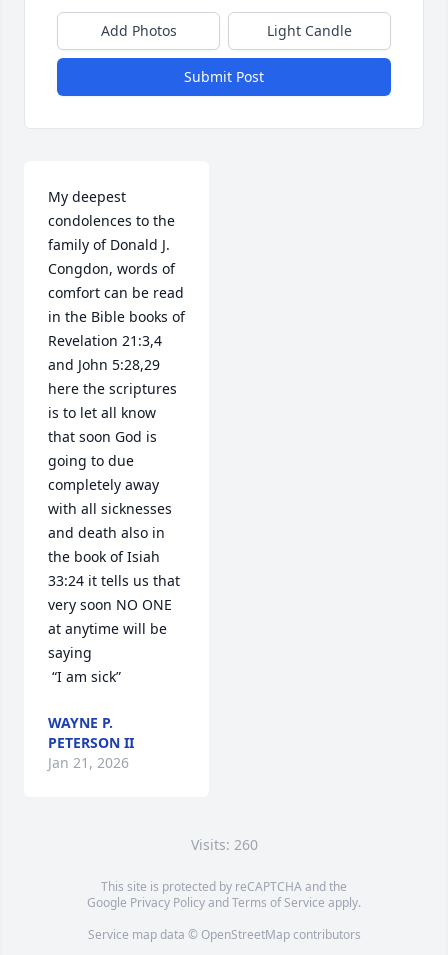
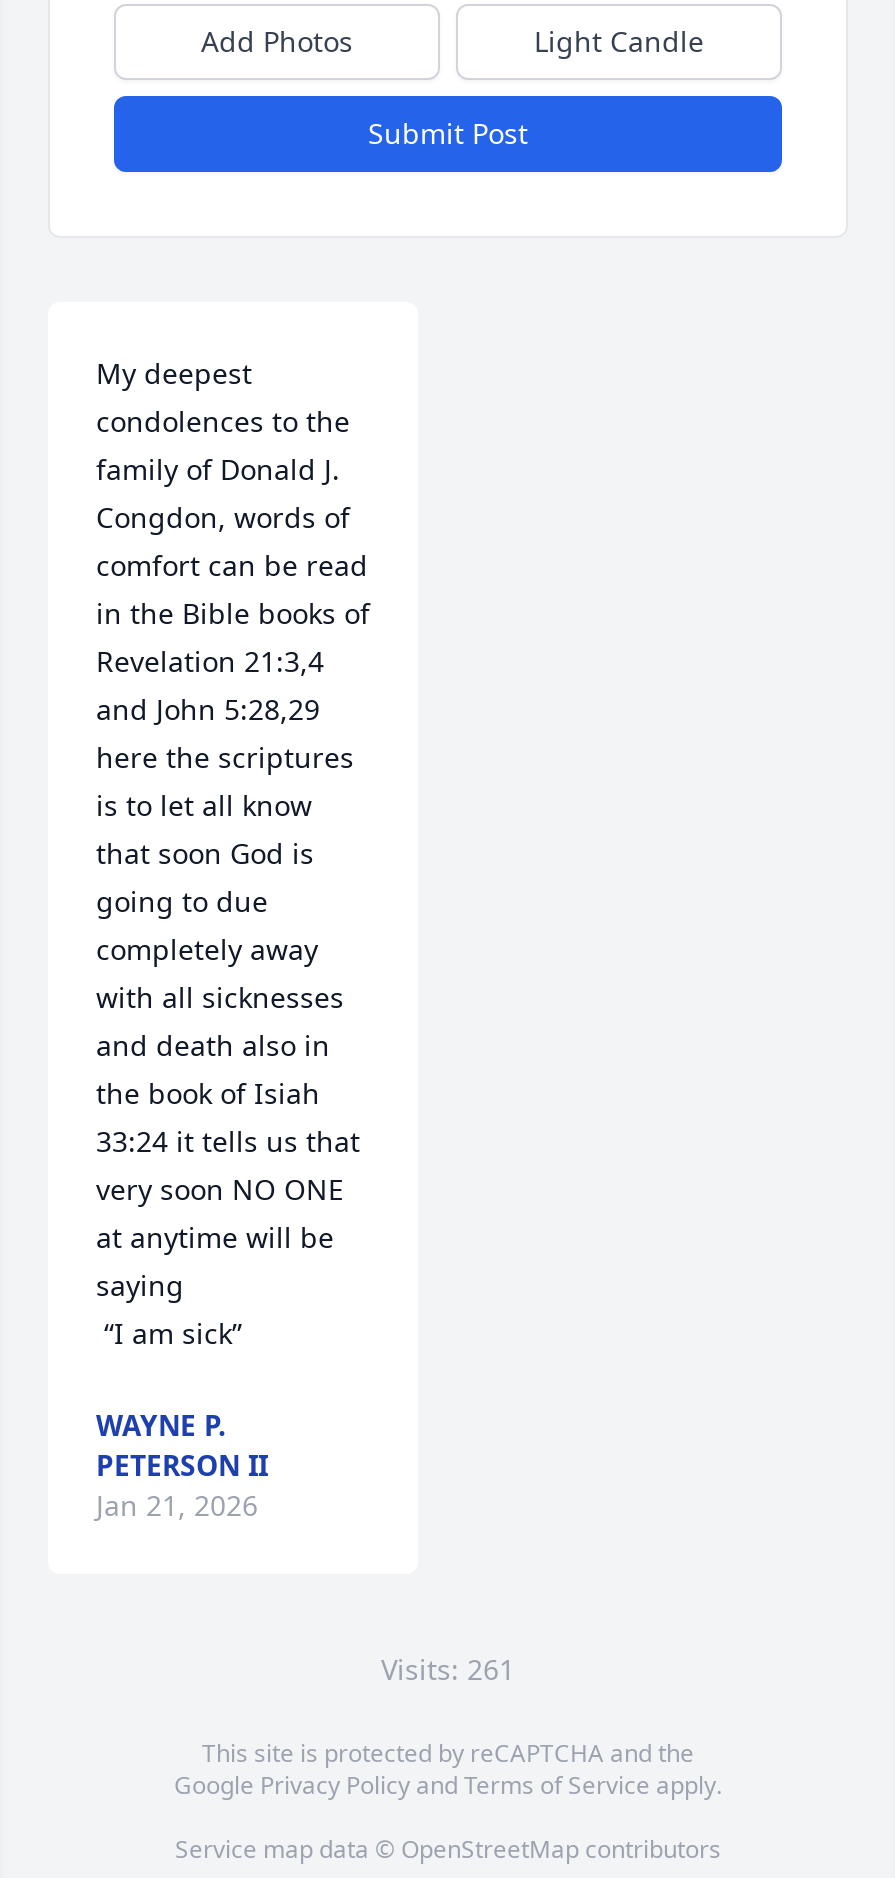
- Visits: 260
+ Visits: 261
